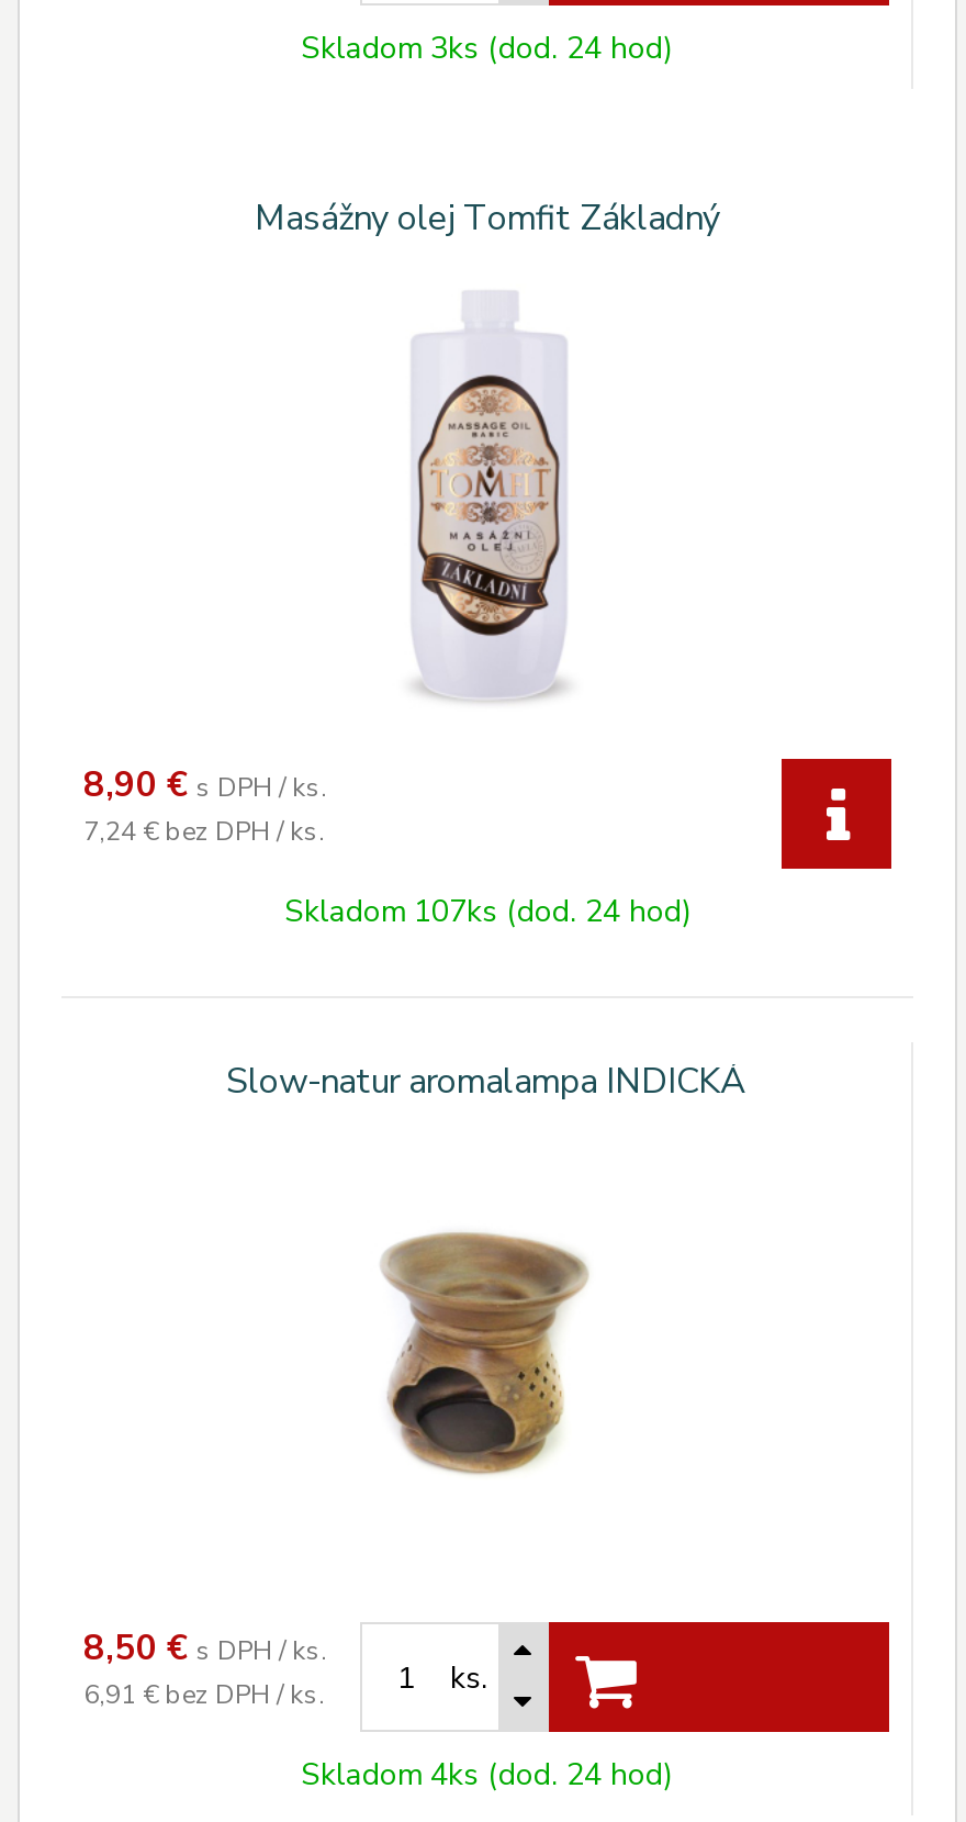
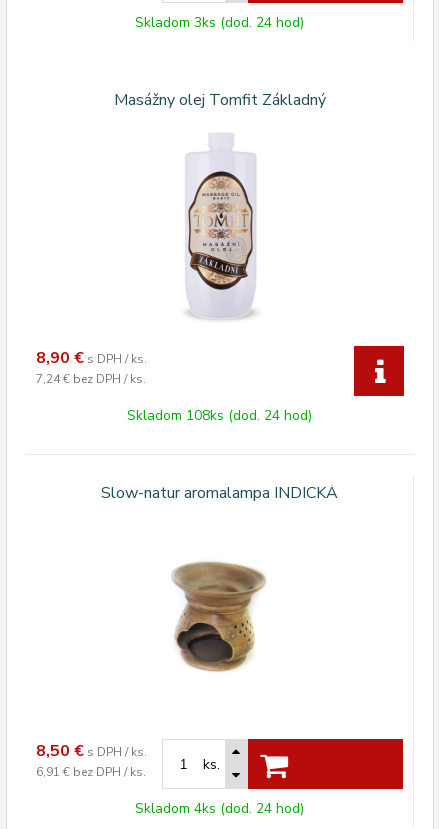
- Skladom 107ks (dod. 24 hod)
+ Skladom 108ks (dod. 24 hod)
